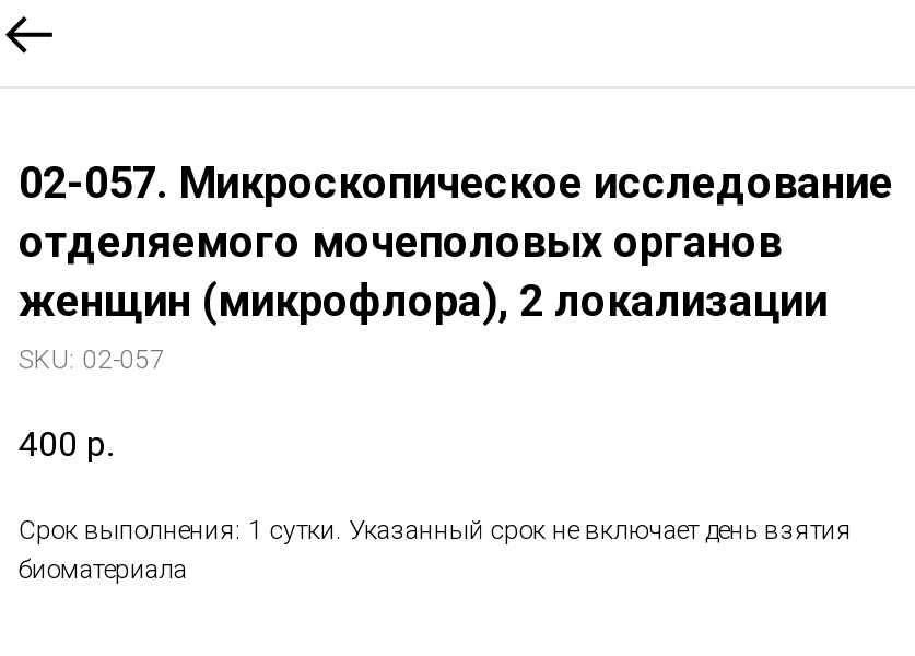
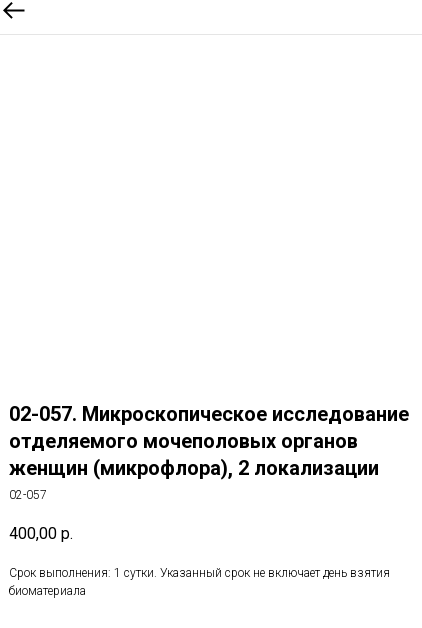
- SKU: 02-057
+ 02-057

- 400 р.
+ 400,00 р.
